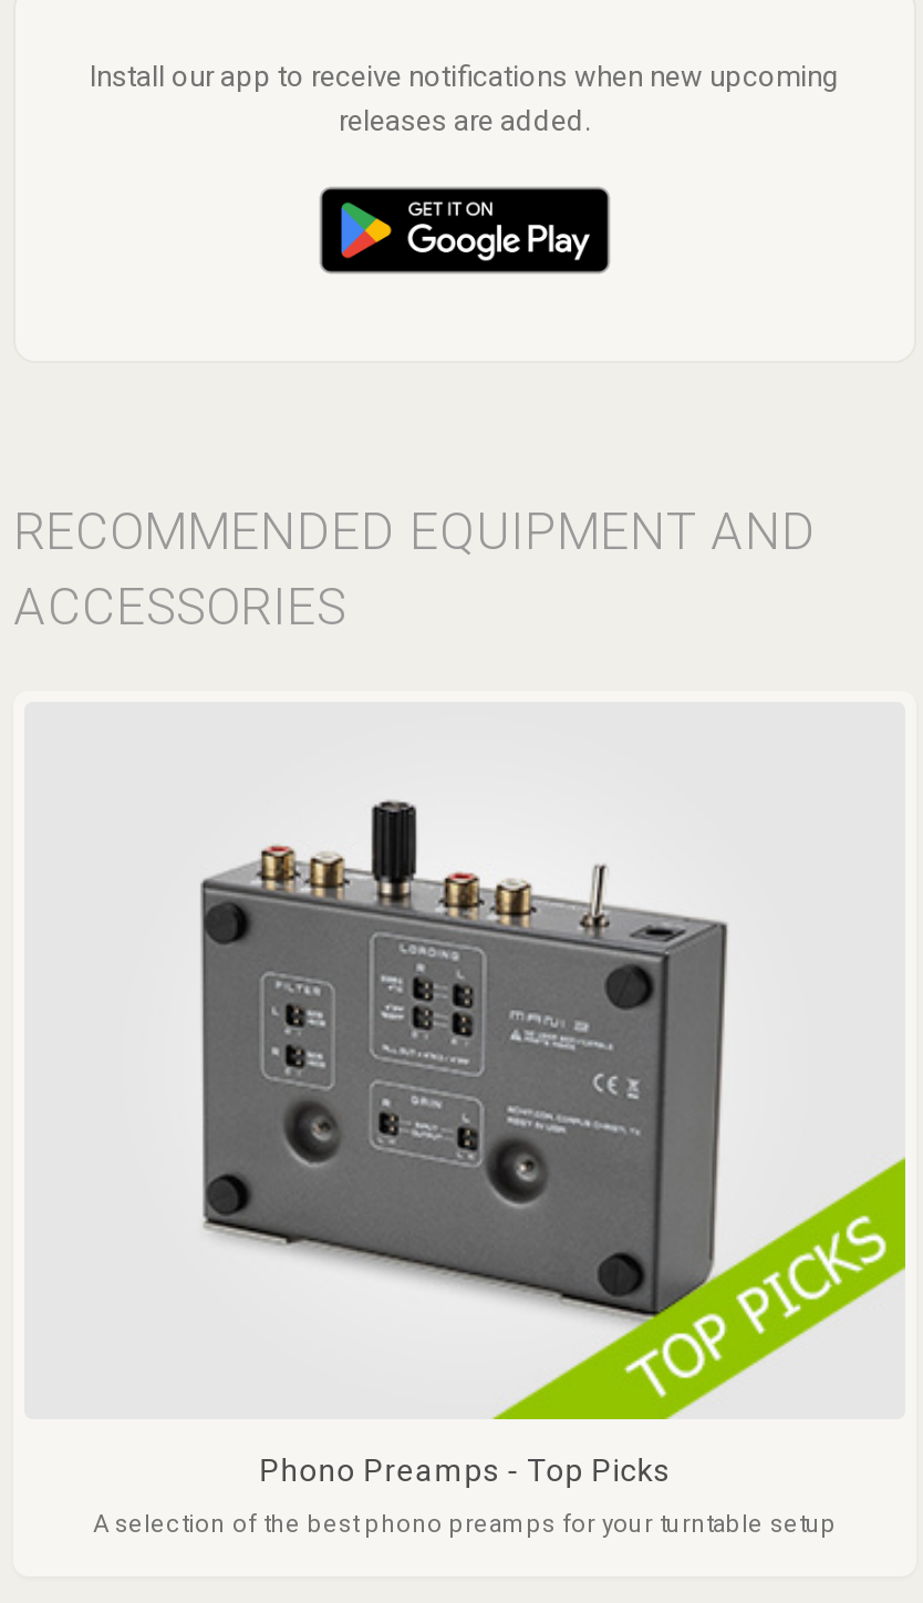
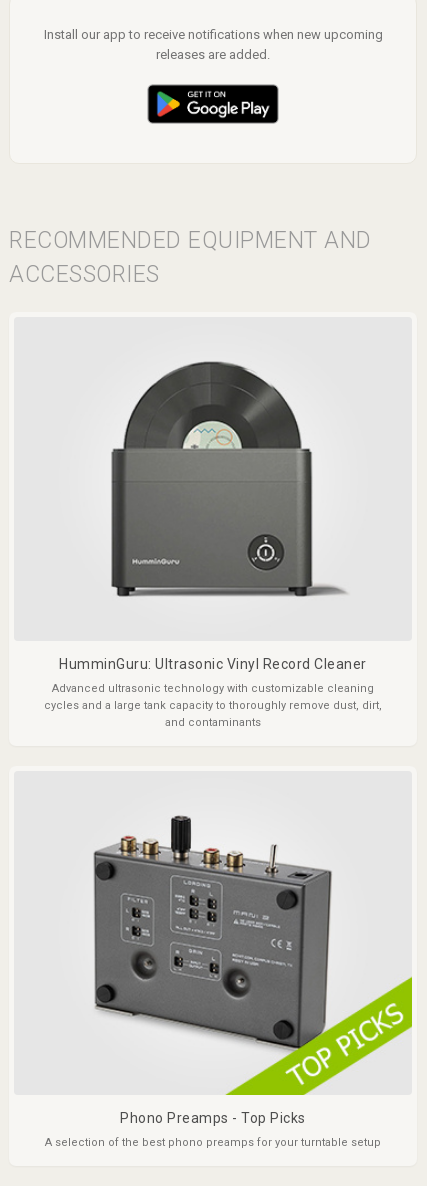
+ HumminGuru: Ultrasonic Vinyl Record Cleaner
+ Advanced ultrasonic technology with customizable cleaning
+ cycles and a large tank capacity to thoroughly remove dust, dirt,
+ and contaminants

+ [image]
